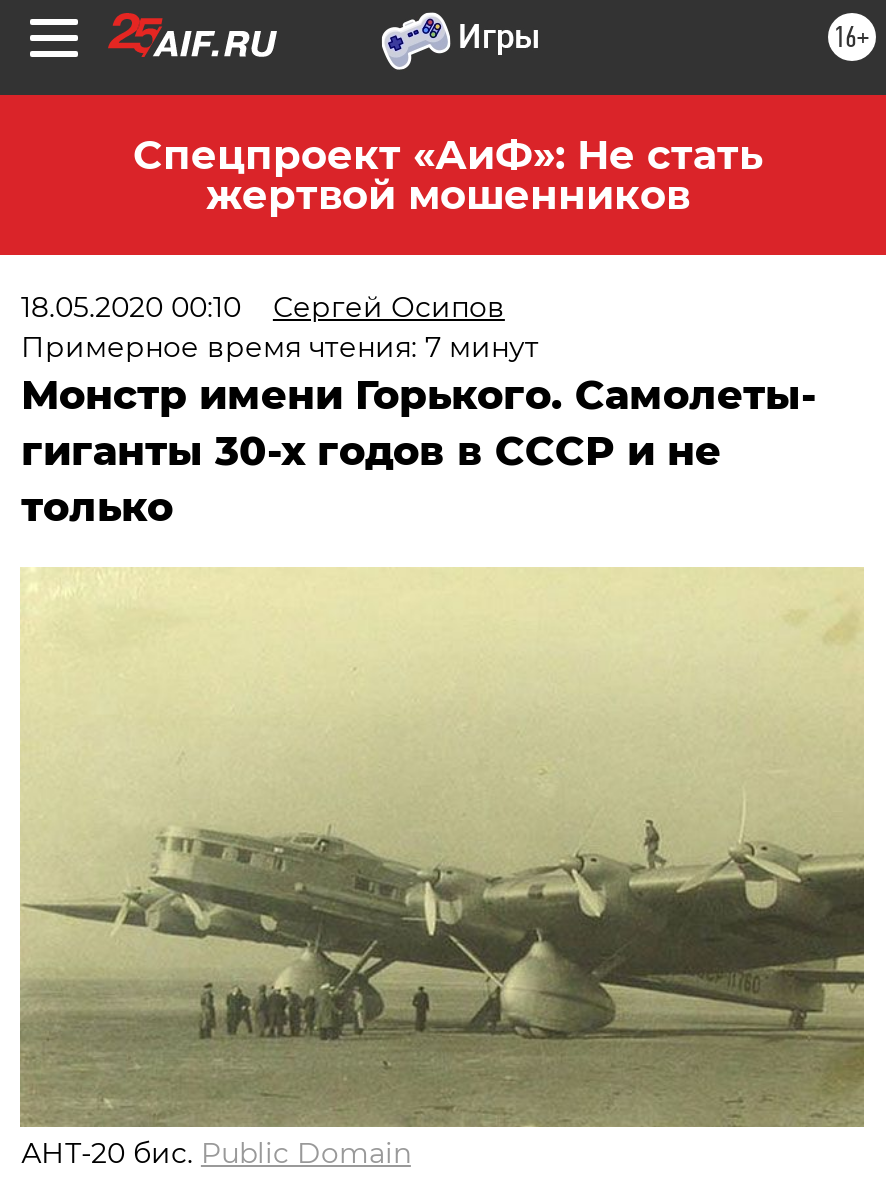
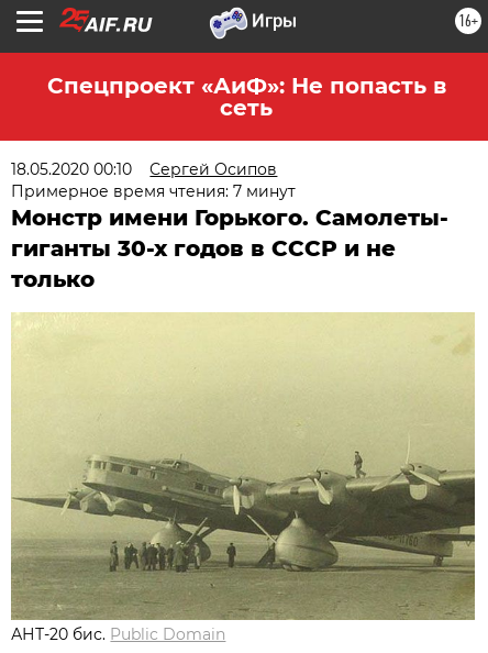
- Спецпроект «АиФ»: Не стать
- жертвой мошенников
+ Спецпроект «АиФ»: Не попасть в
+ сеть
